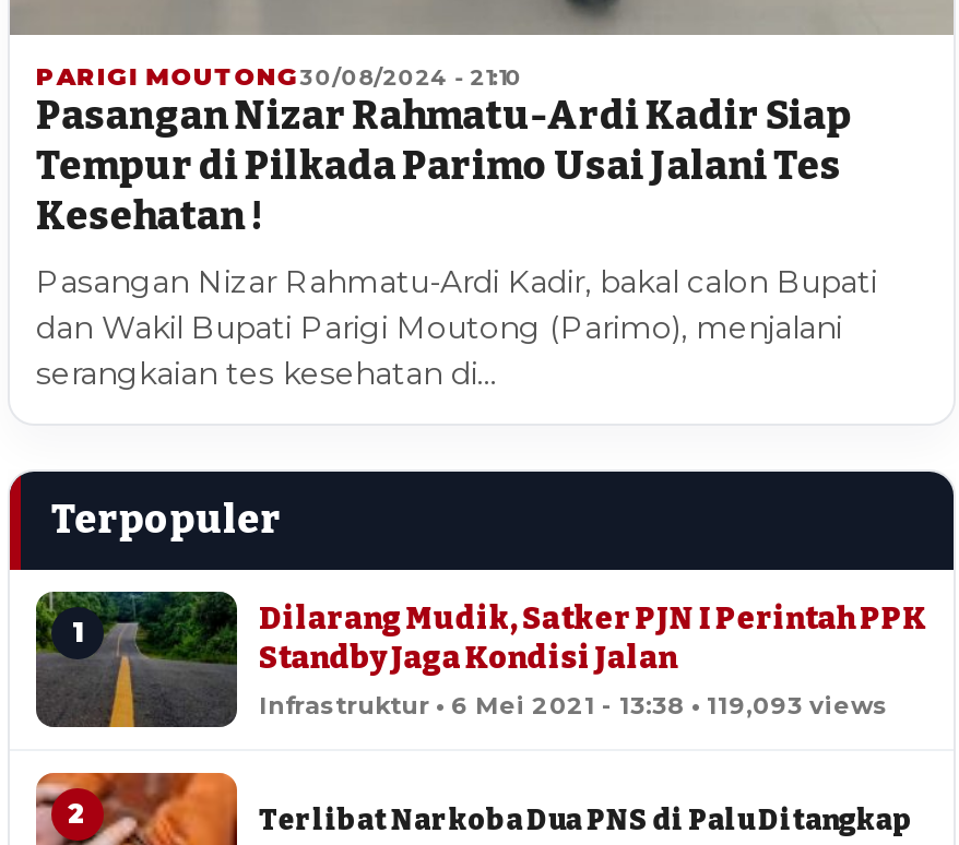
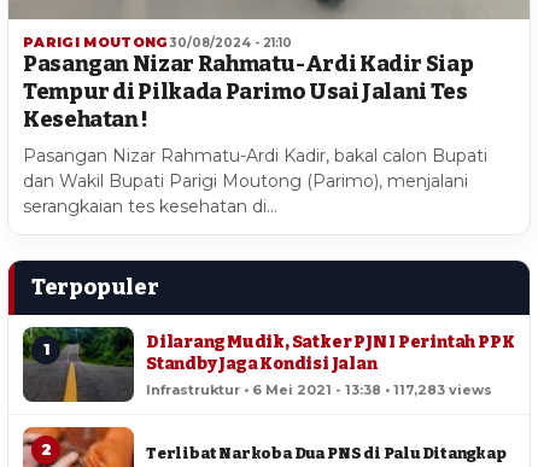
- Infrastruktur • 6 Mei 2021 - 13:38 • 119,093 views
+ Infrastruktur • 6 Mei 2021 - 13:38 • 117,283 views
